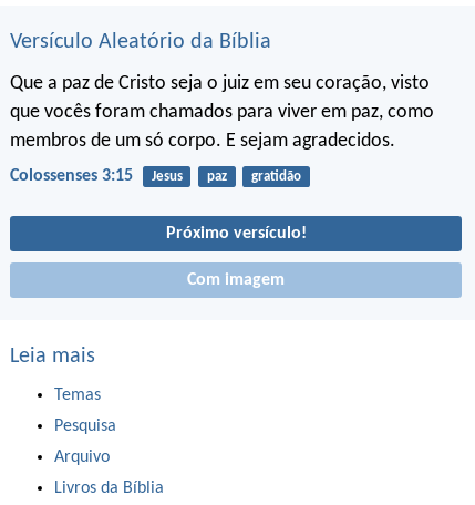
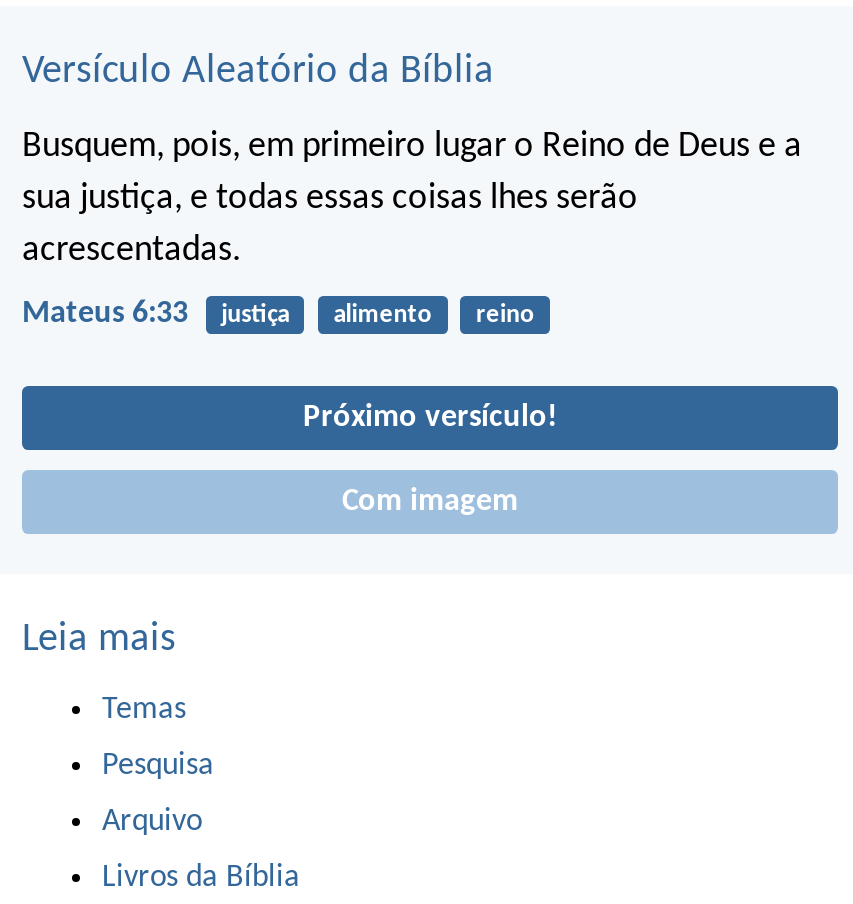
- Que a paz de Cristo seja o juiz em seu coração, visto
- que vocês foram chamados para viver em paz, como
- membros de um só corpo. E sejam agradecidos.
+ Busquem, pois, em primeiro lugar o Reino de Deus e a
+ sua justiça, e todas essas coisas lhes serão
+ acrescentadas.

- Colossenses 3:15
- Jesus
- paz
- gratidão
+ Mateus 6:33
+ justiça
+ alimento
+ reino
